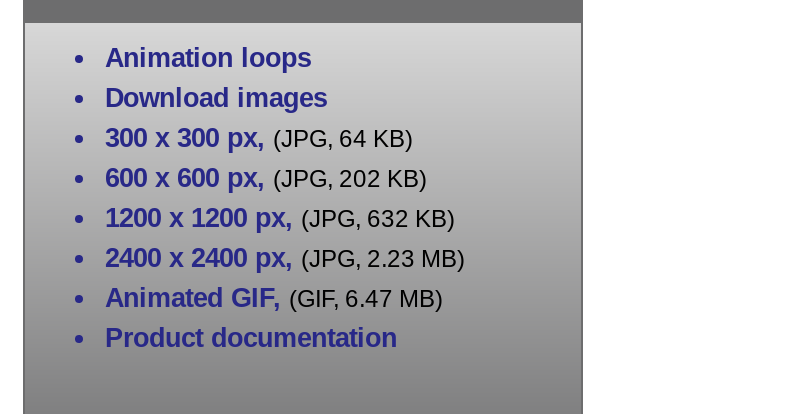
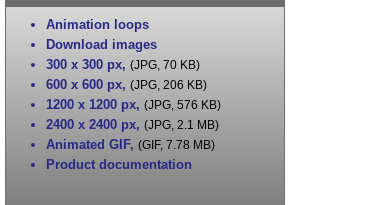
- 300 x 300 px, (JPG, 64 KB)
+ 300 x 300 px, (JPG, 70 KB)

- 600 x 600 px, (JPG, 202 KB)
+ 600 x 600 px, (JPG, 206 KB)

- 1200 x 1200 px, (JPG, 632 KB)
+ 1200 x 1200 px, (JPG, 576 KB)

- 2400 x 2400 px, (JPG, 2.23 MB)
+ 2400 x 2400 px, (JPG, 2.1 MB)

- Animated GIF, (GIF, 6.47 MB)
+ Animated GIF, (GIF, 7.78 MB)
